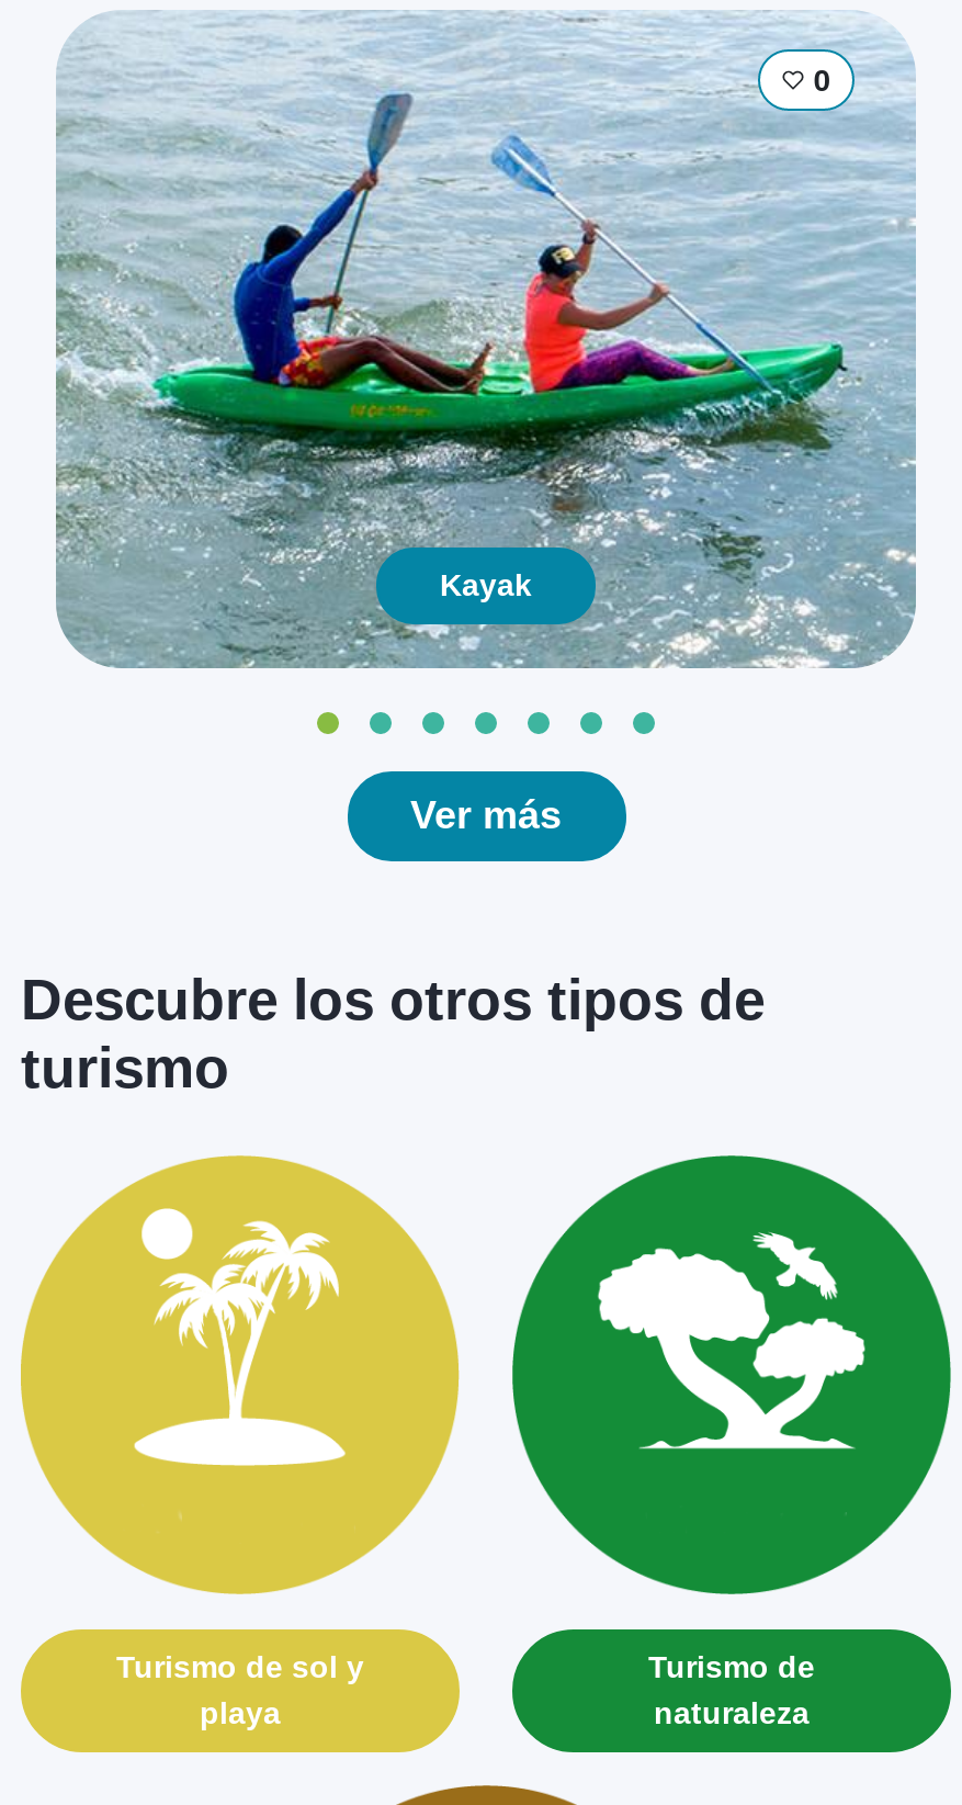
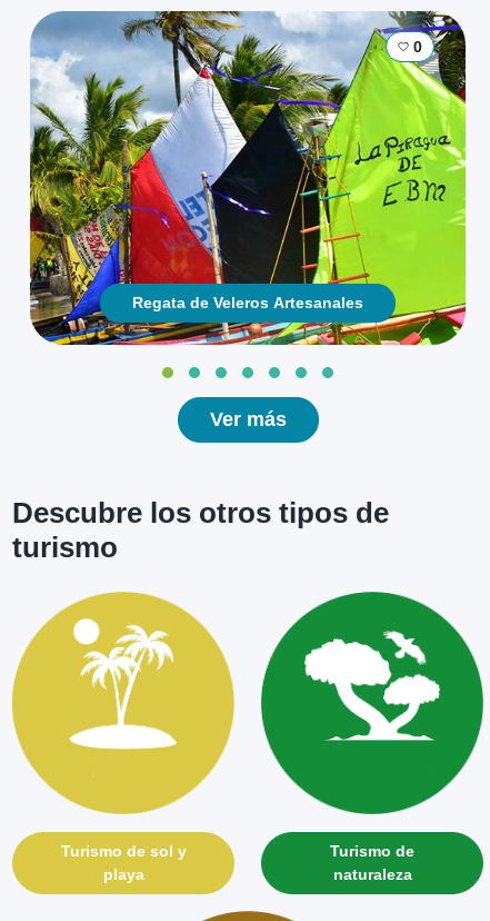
- [image]
- Kayak
+ [image]
+ Regata de Veleros Artesanales
